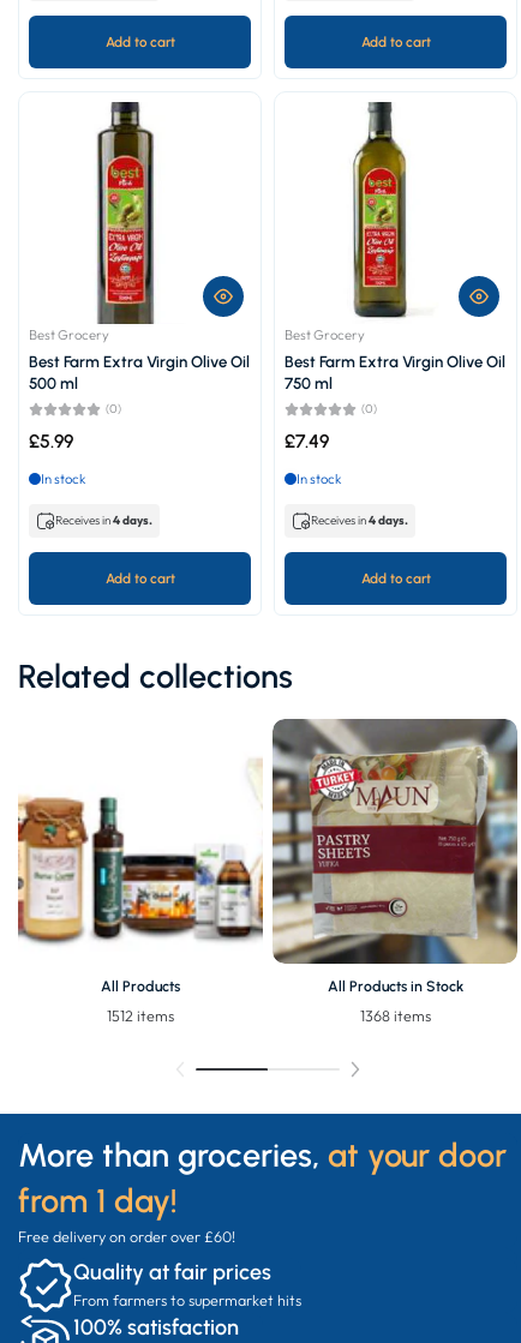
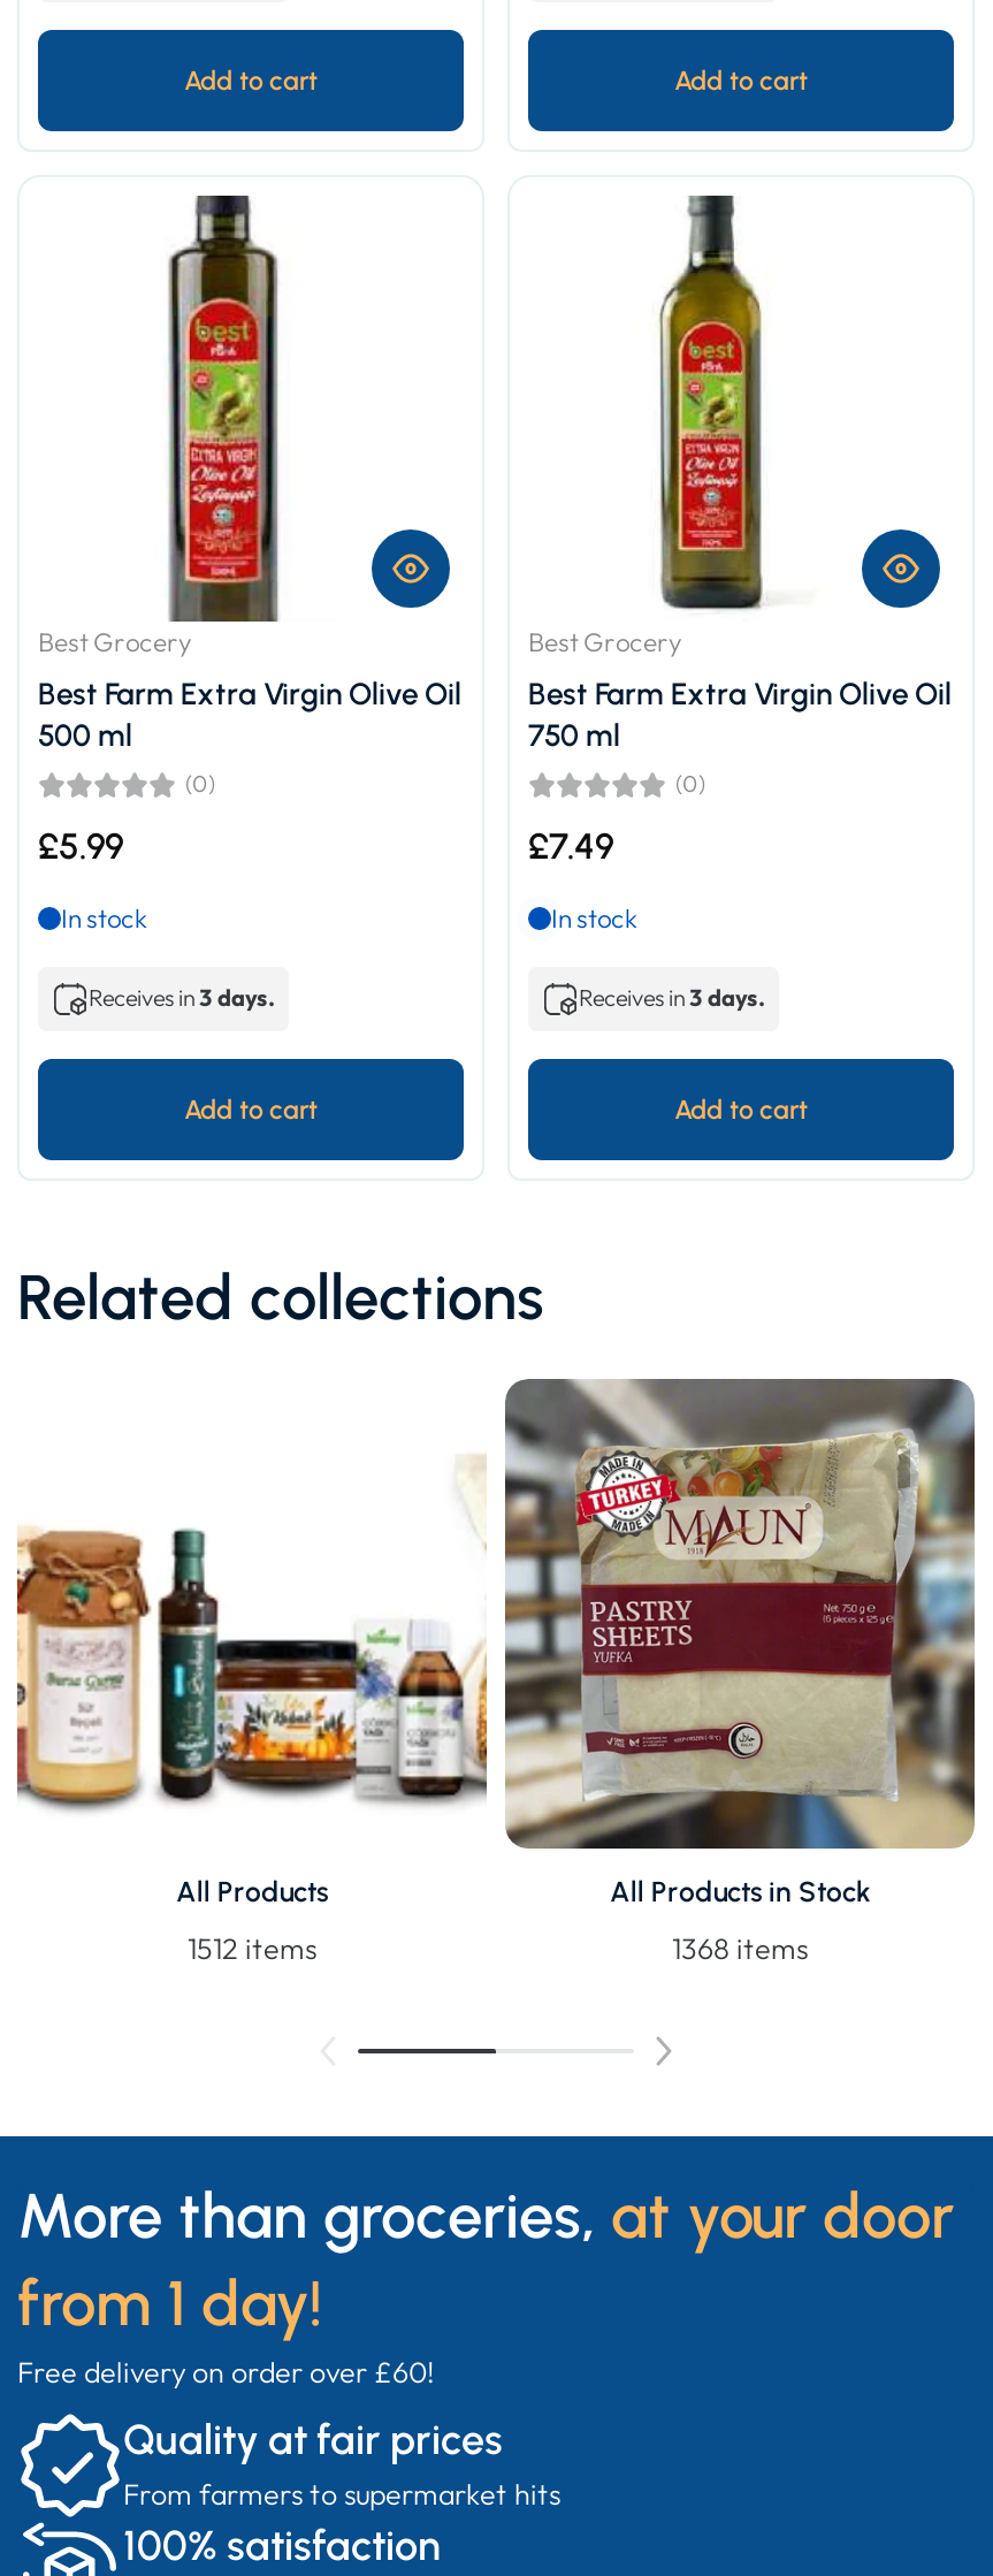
- Receives in 4 days.
+ Receives in 3 days.

- Receives in 4 days.
+ Receives in 3 days.
